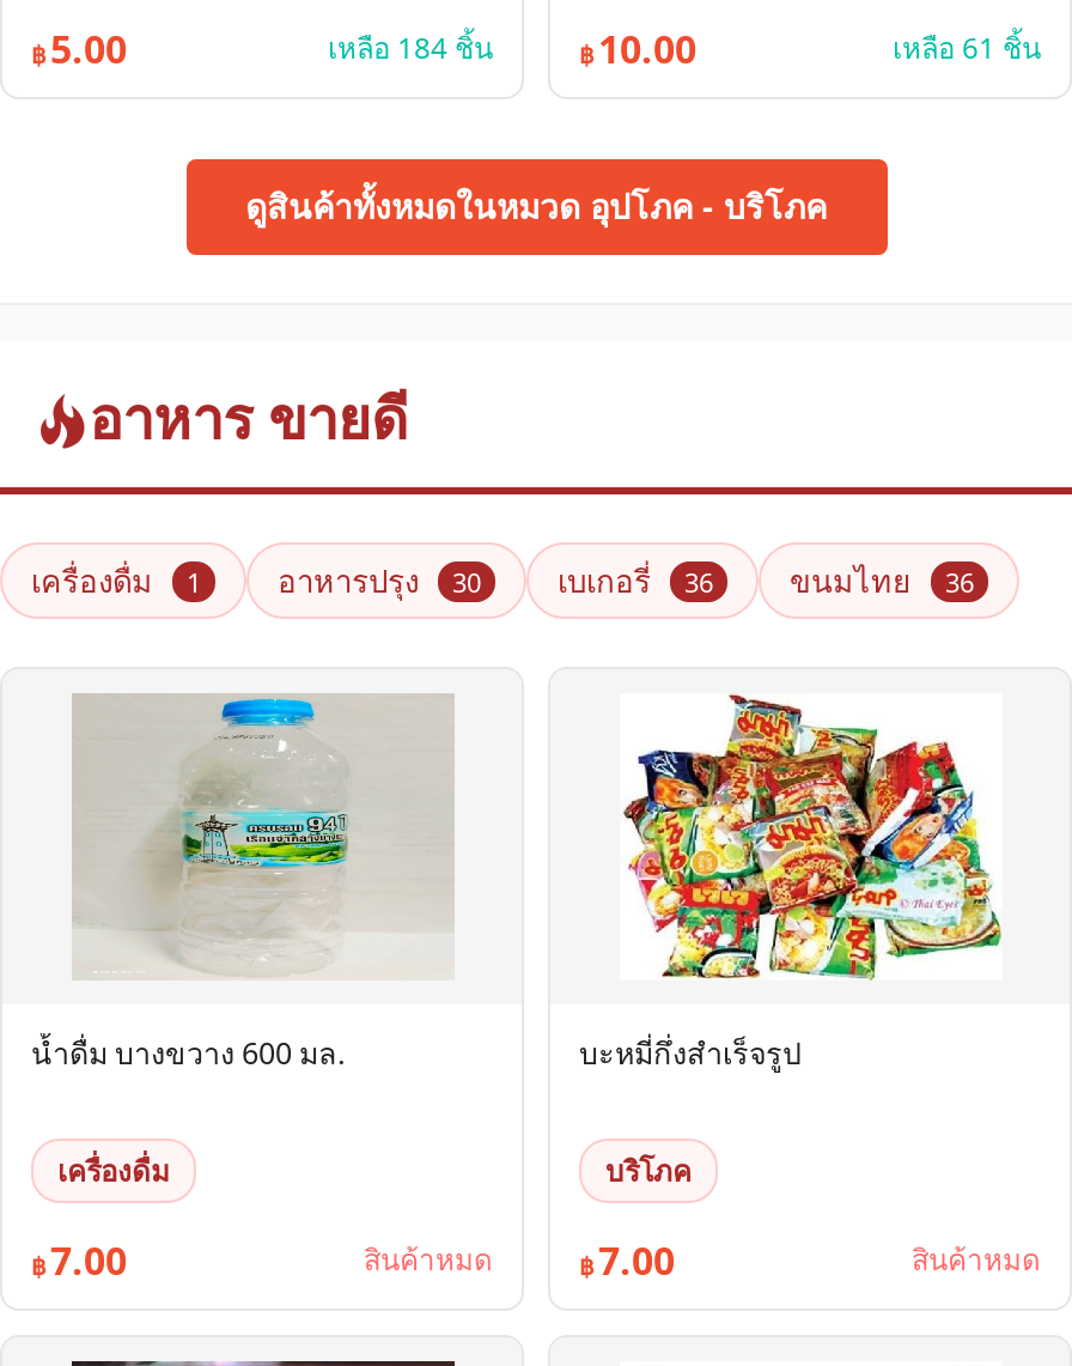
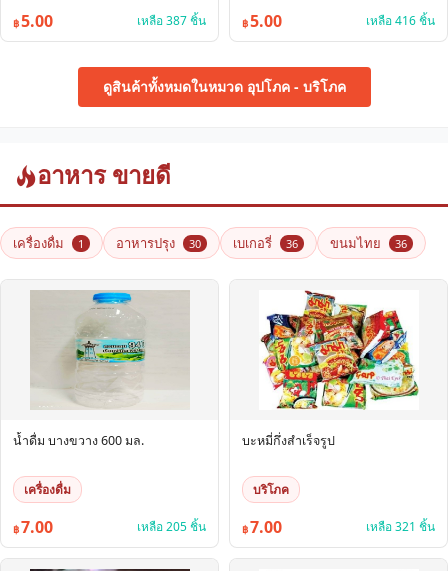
- เหลือ 184 ชิ้น
+ เหลือ 387 ชิ้น

- ฿ 10.00
+ ฿ 5.00

- เหลือ 61 ชิ้น
+ เหลือ 416 ชิ้น

- สินค้าหมด
+ เหลือ 205 ชิ้น

- สินค้าหมด
+ เหลือ 321 ชิ้น
